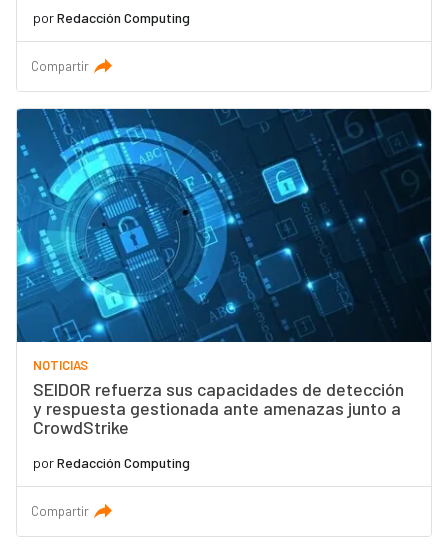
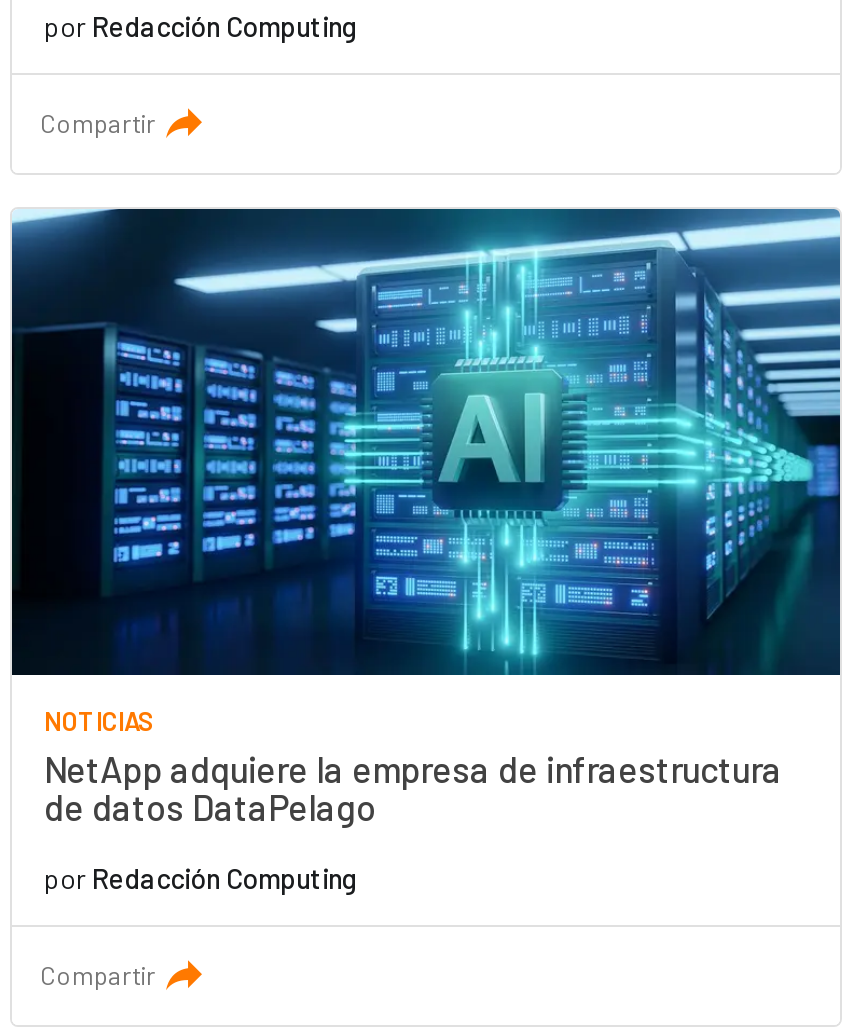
- [image]
- SEIDOR refuerza sus capacidades de detección
- y respuesta gestionada ante amenazas junto a
- CrowdStrike
+ [image]
+ NetApp adquiere la empresa de infraestructura
+ de datos DataPelago
